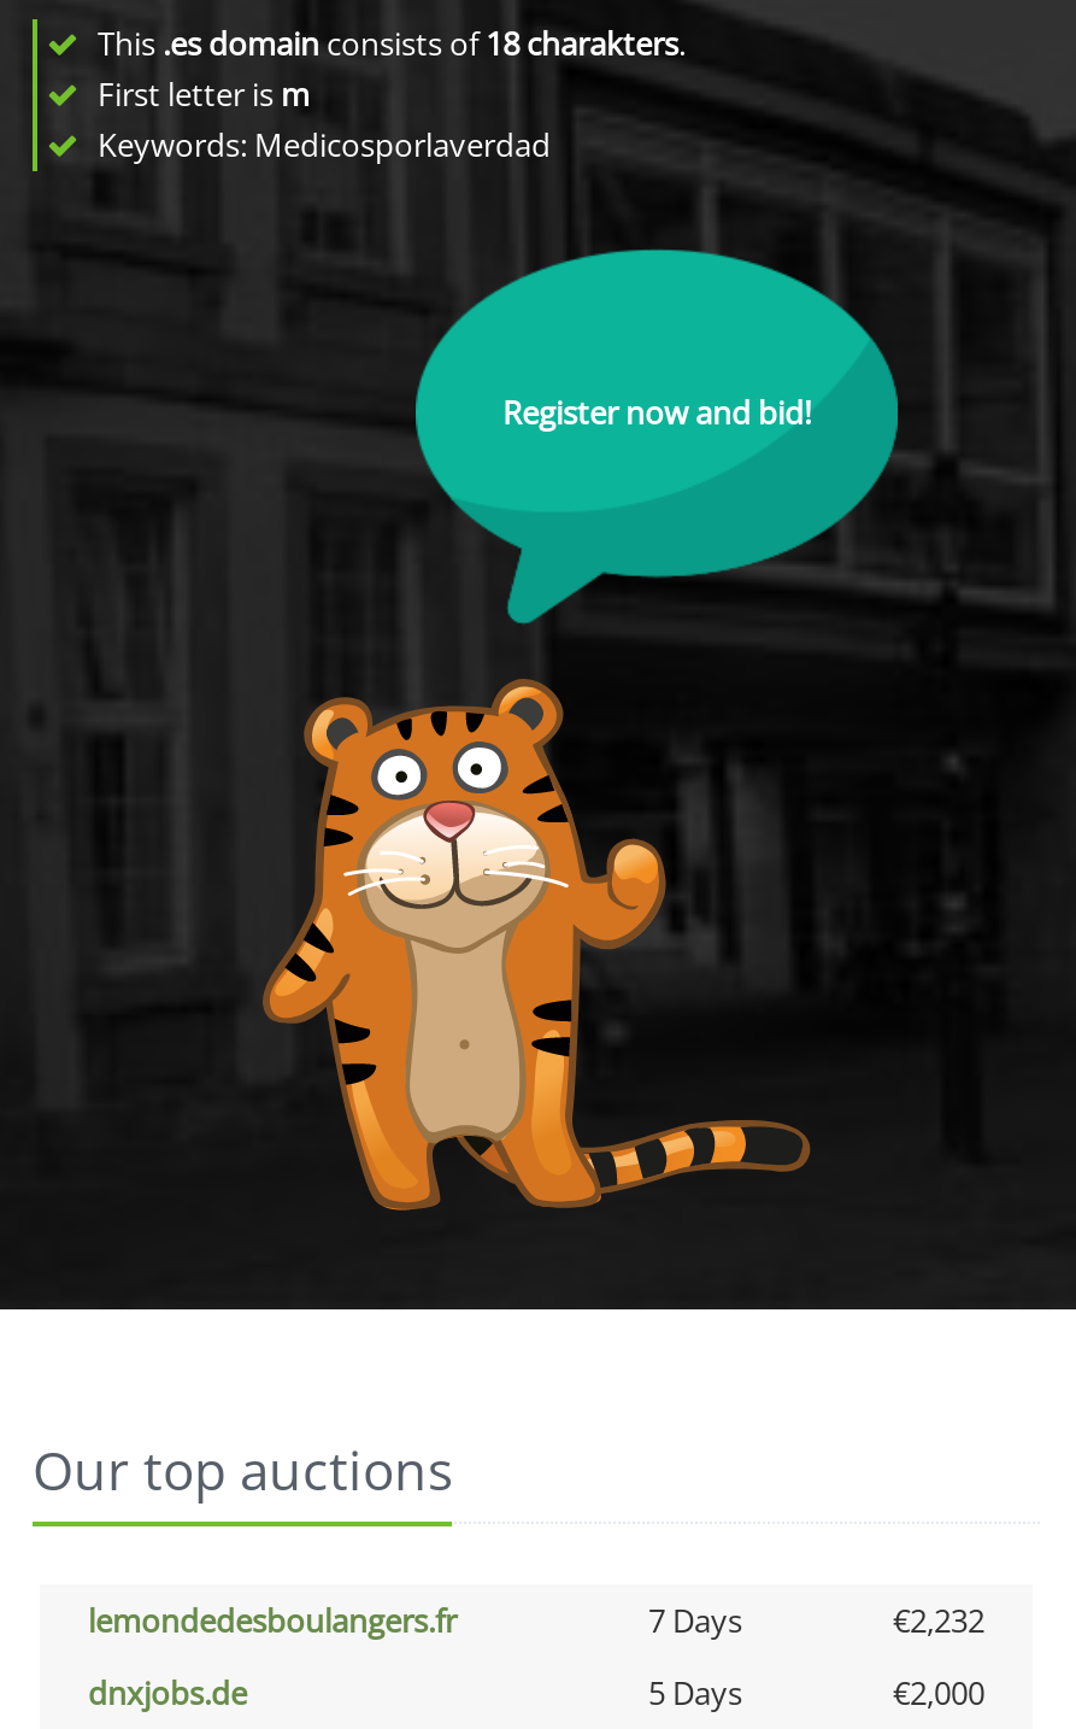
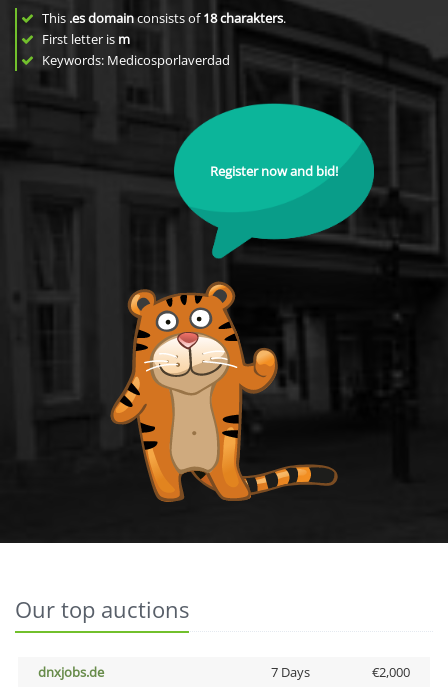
- lemondedesboulangers.fr
- 7 Days
- €2,232

- 5 Days
+ 7 Days
